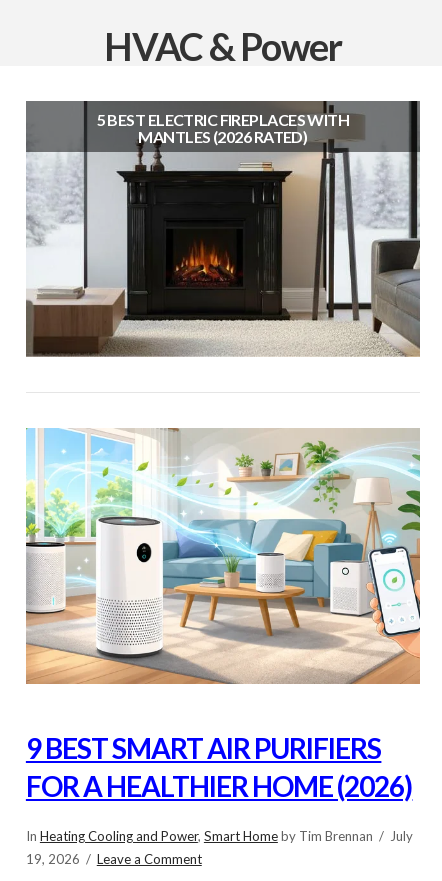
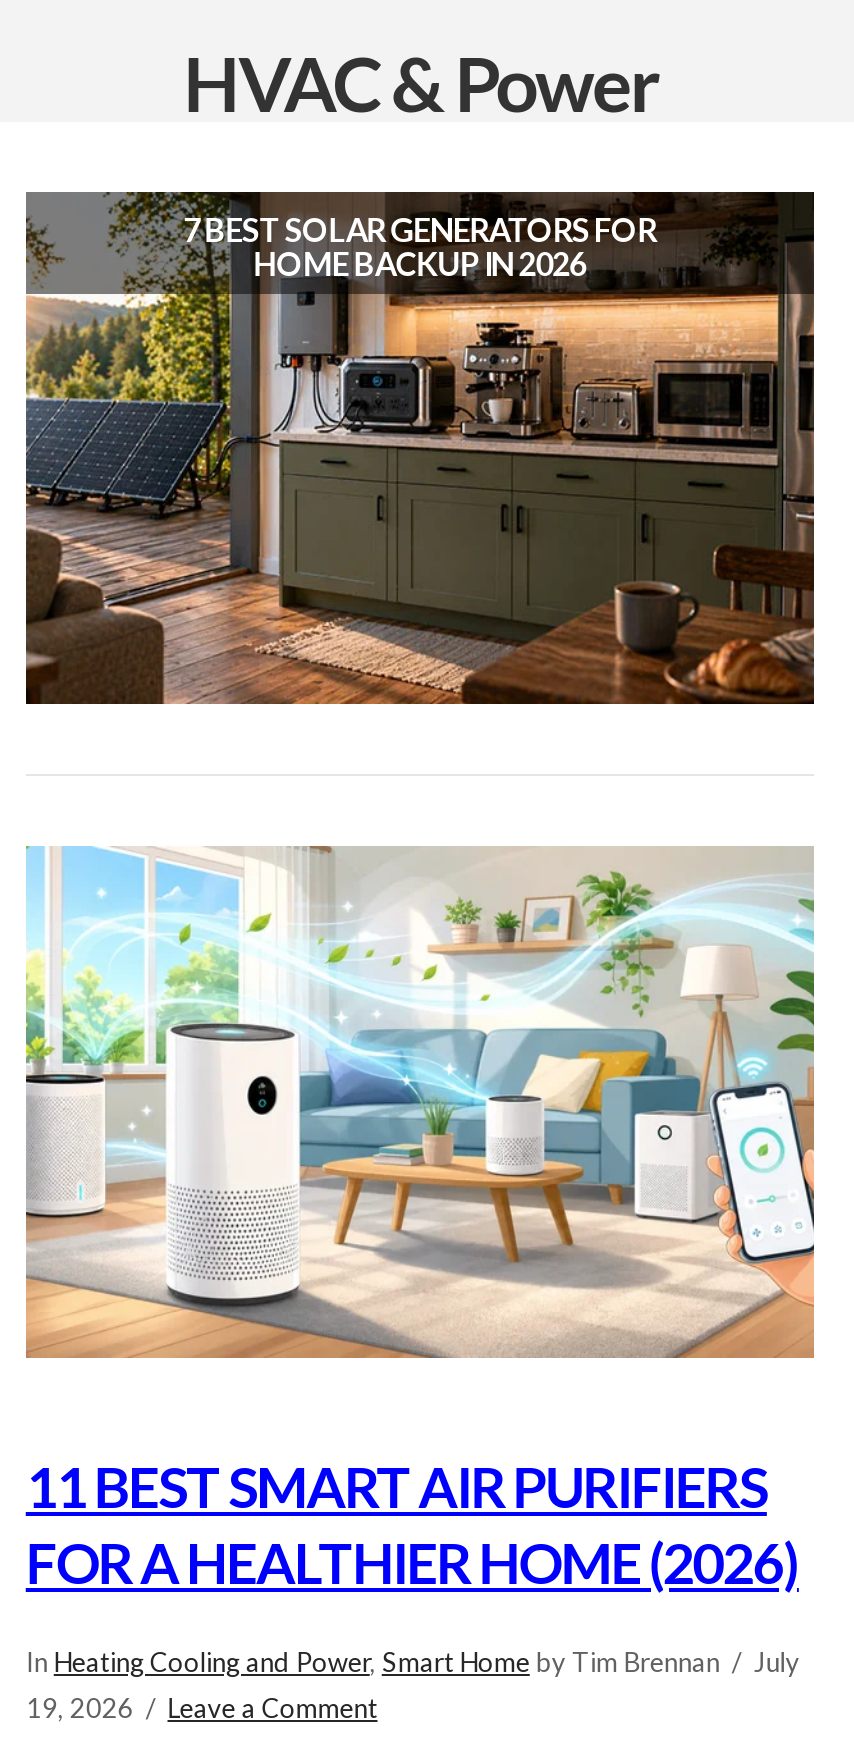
- [image]
- 5 BEST ELECTRIC FIREPLACES WITH
- MANTLES (2026 RATED)
+ [image]
+ 7 BEST SOLAR GENERATORS FOR
+ HOME BACKUP IN 2026

- 9 BEST SMART AIR PURIFIERS
+ 11 BEST SMART AIR PURIFIERS
